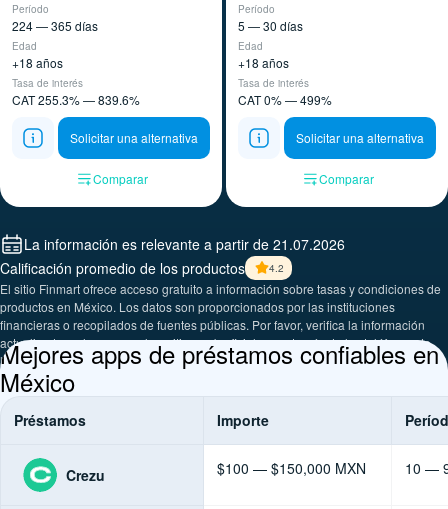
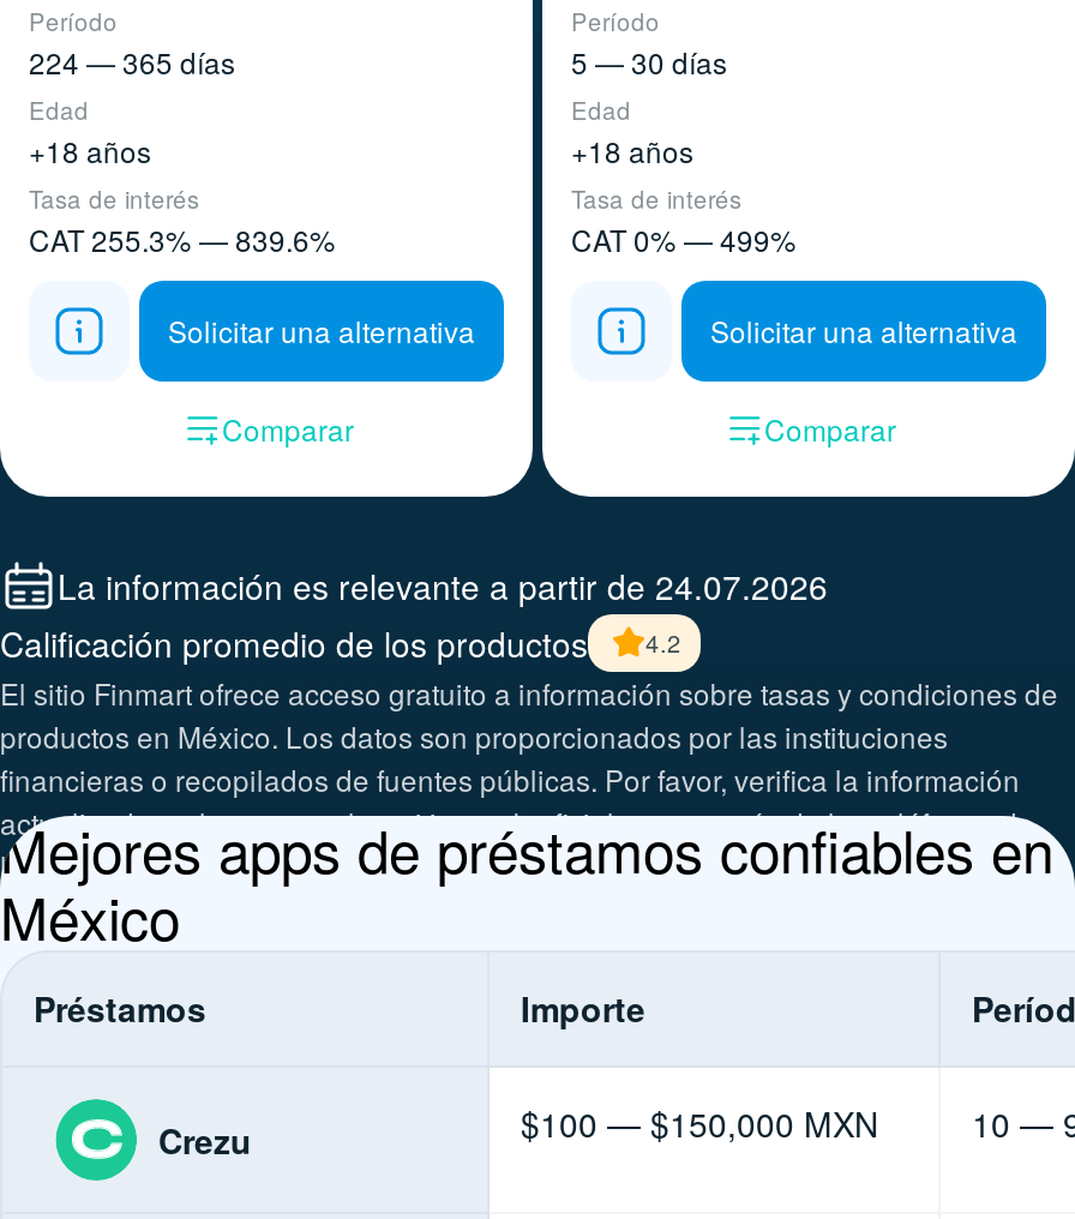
- La información es relevante a partir de 21.07.2026
+ La información es relevante a partir de 24.07.2026
